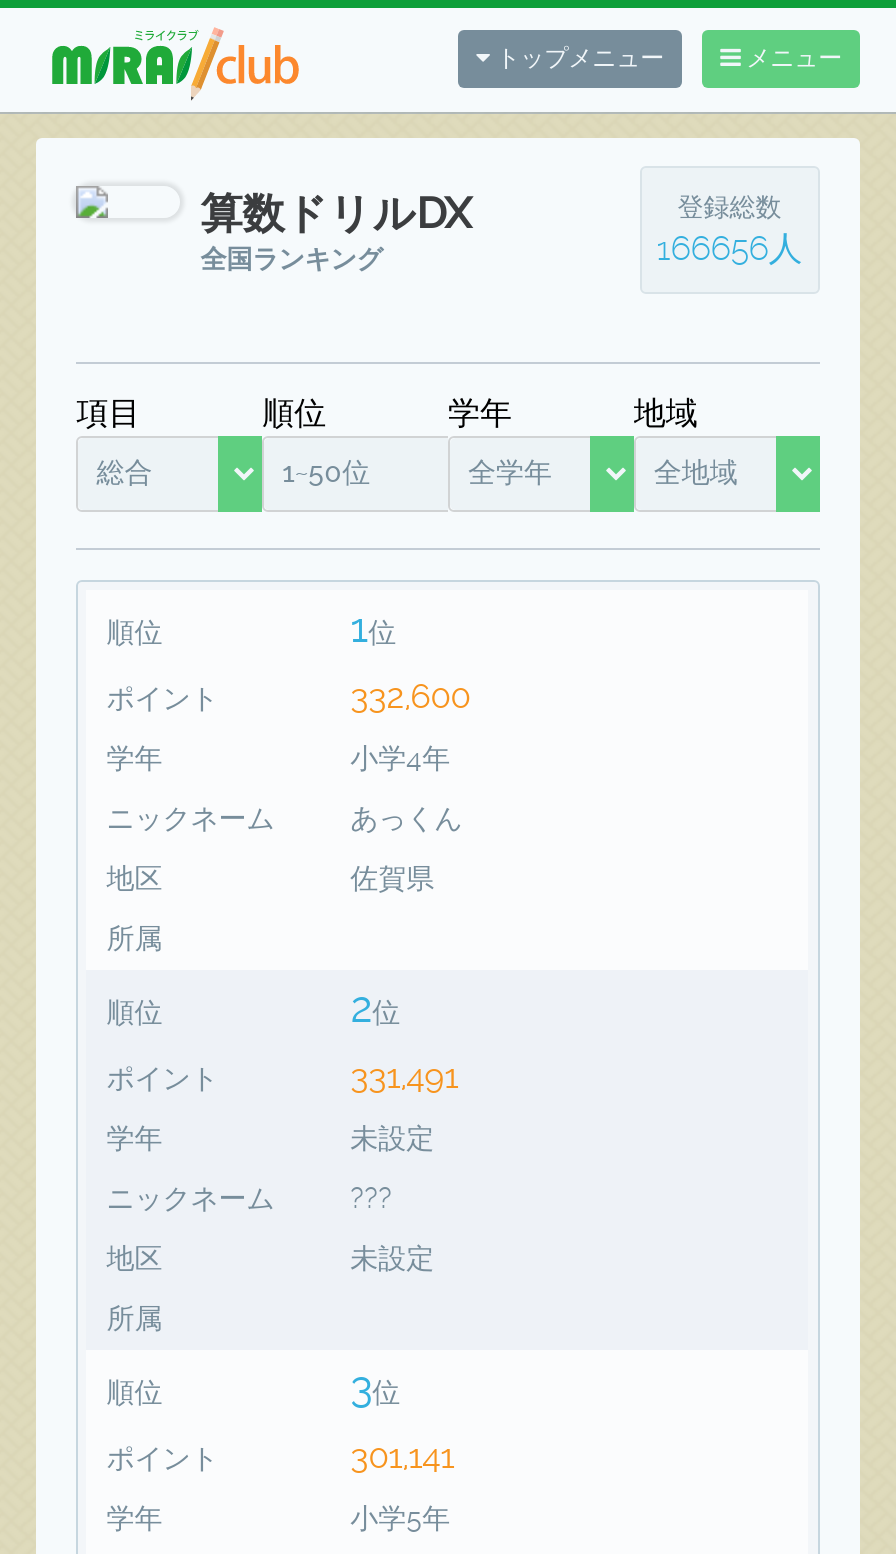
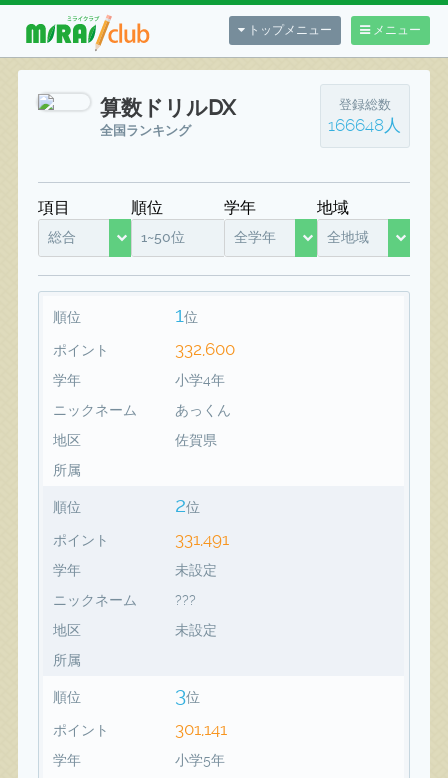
- 166656人
+ 166648人
